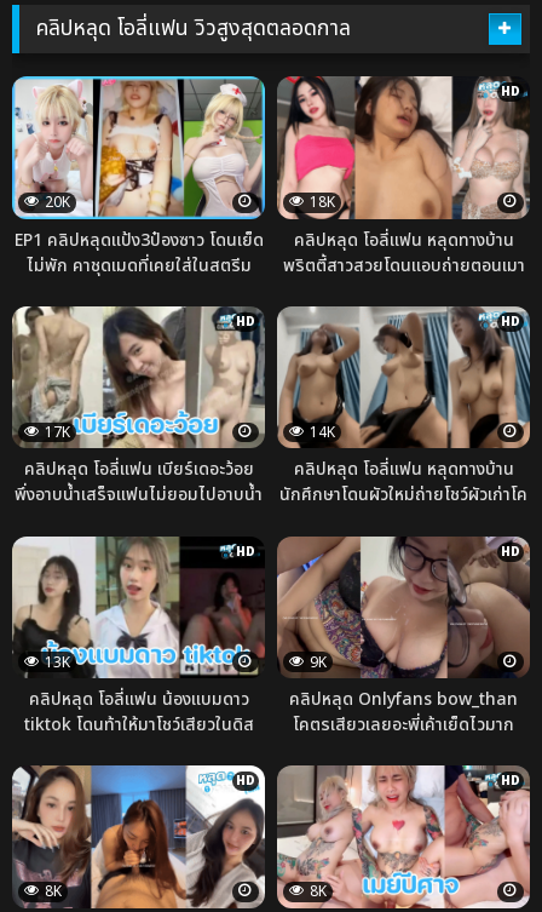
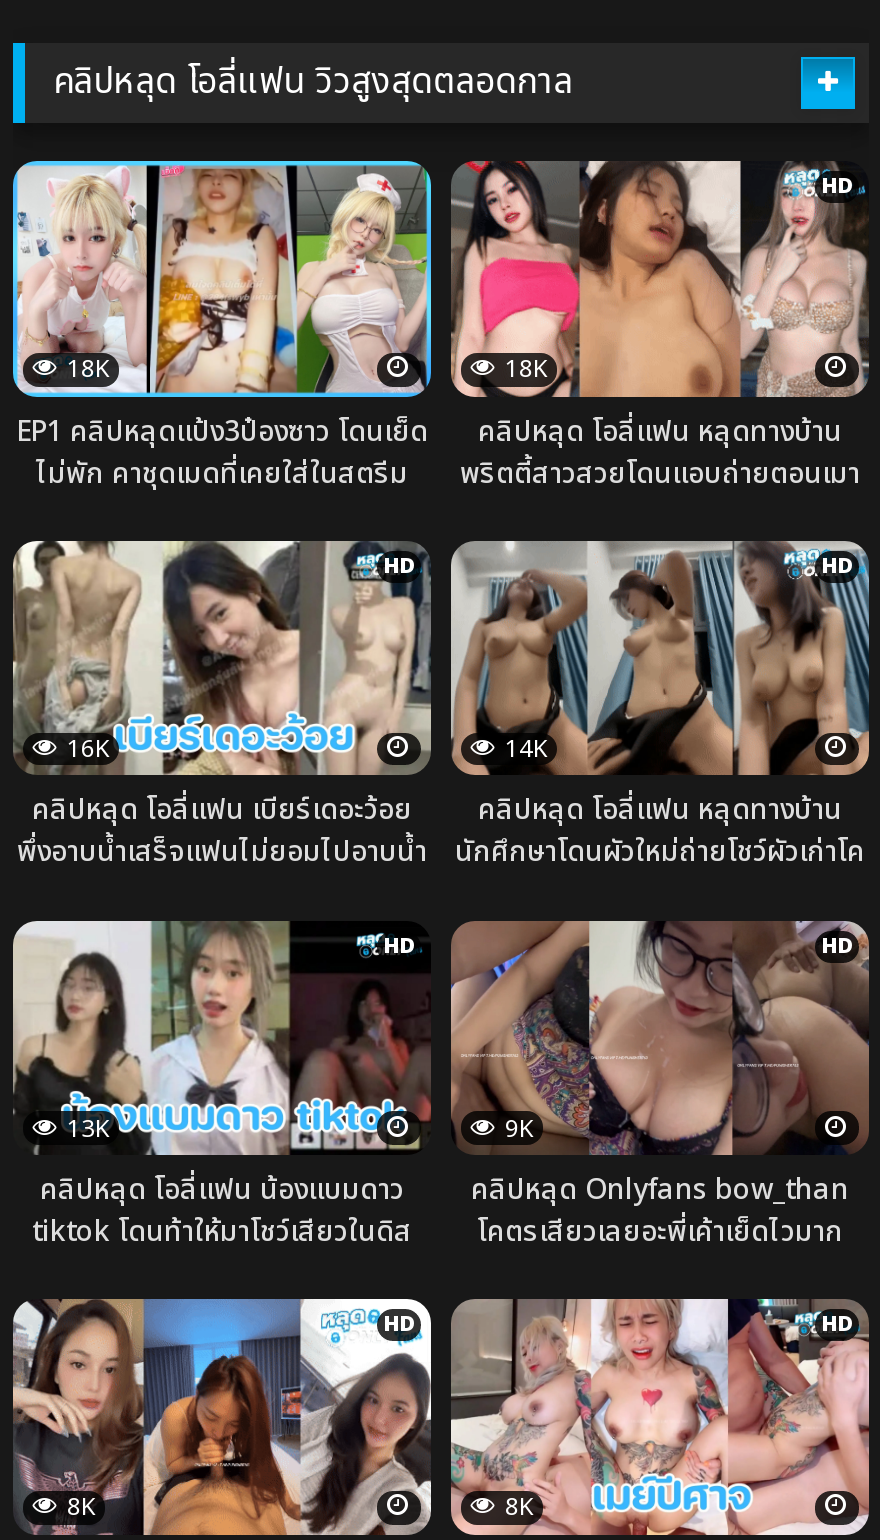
- 20K
+ 18K

- 17K
+ 16K
